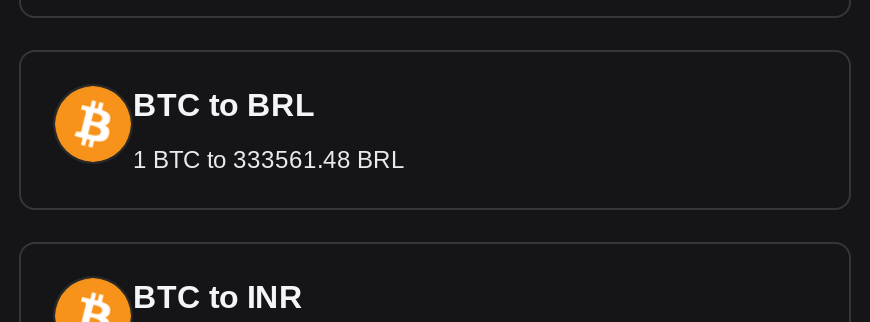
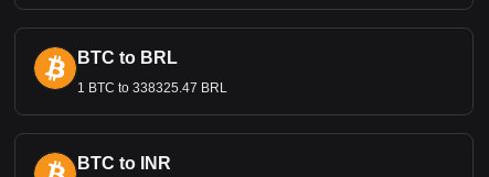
- 1 BTC to 333561.48 BRL
+ 1 BTC to 338325.47 BRL
